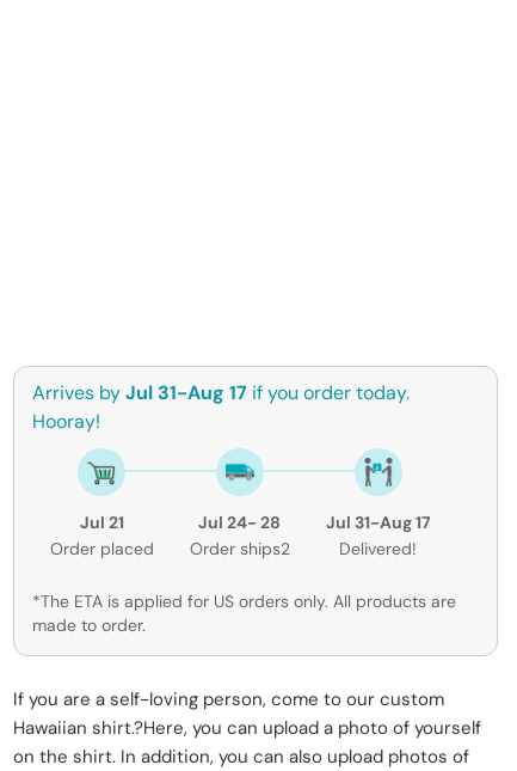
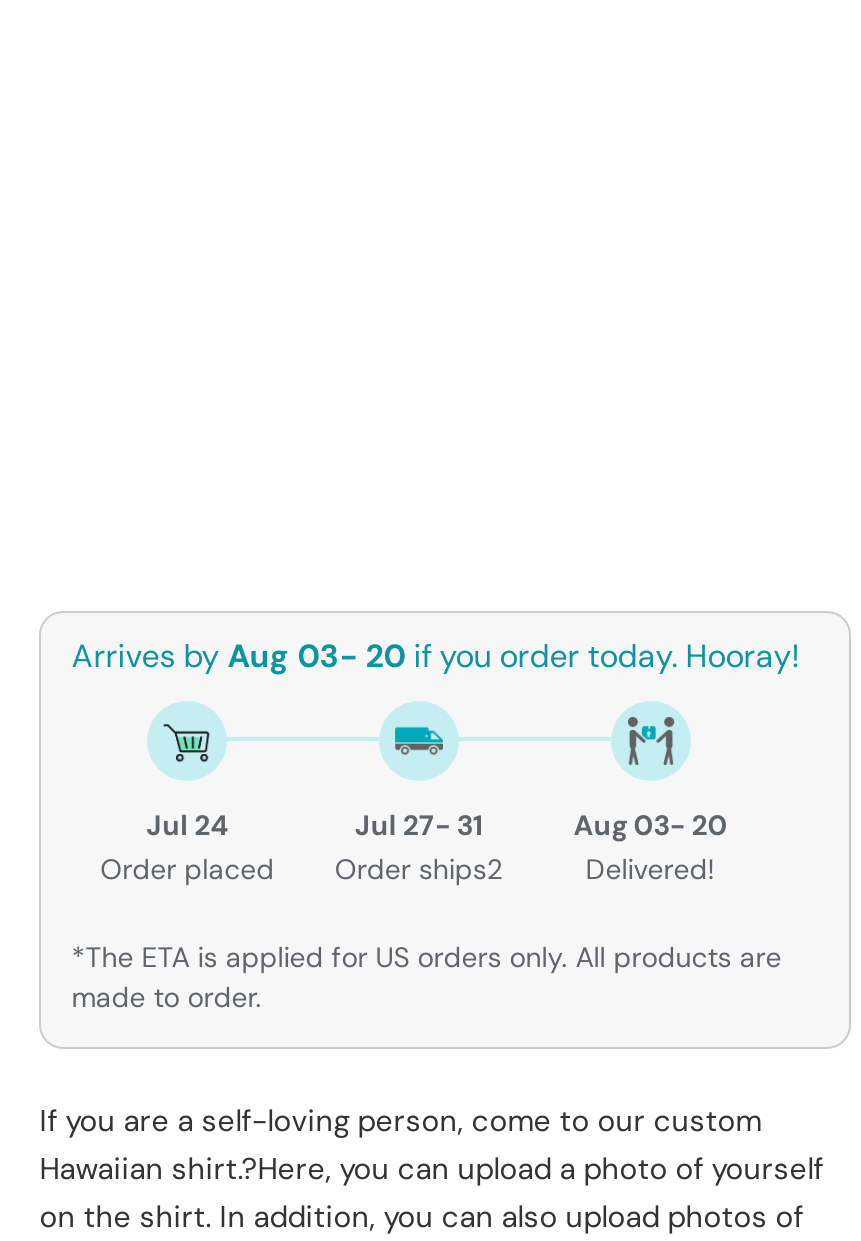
- Arrives by Jul 31-Aug 17 if you order today.
- Hooray!
+ Arrives by Aug 03- 20 if you order today. Hooray!

- Jul 21
+ Jul 24

- Jul 24- 28
+ Jul 27- 31

- Jul 31-Aug 17
+ Aug 03- 20
